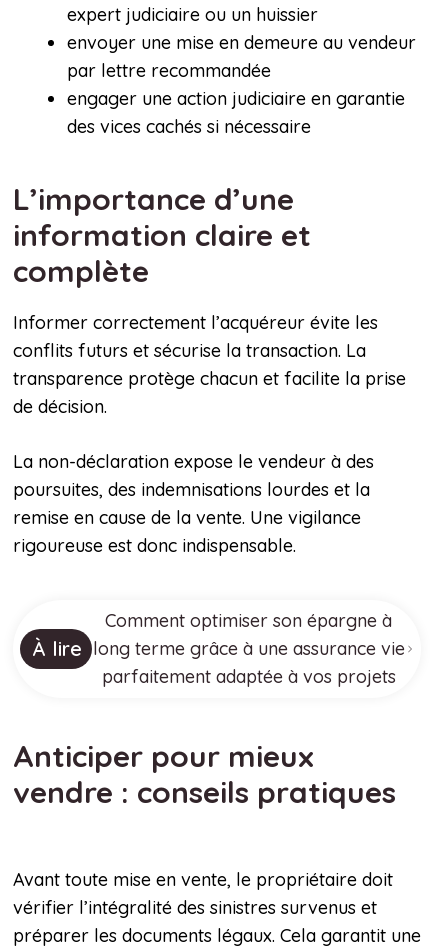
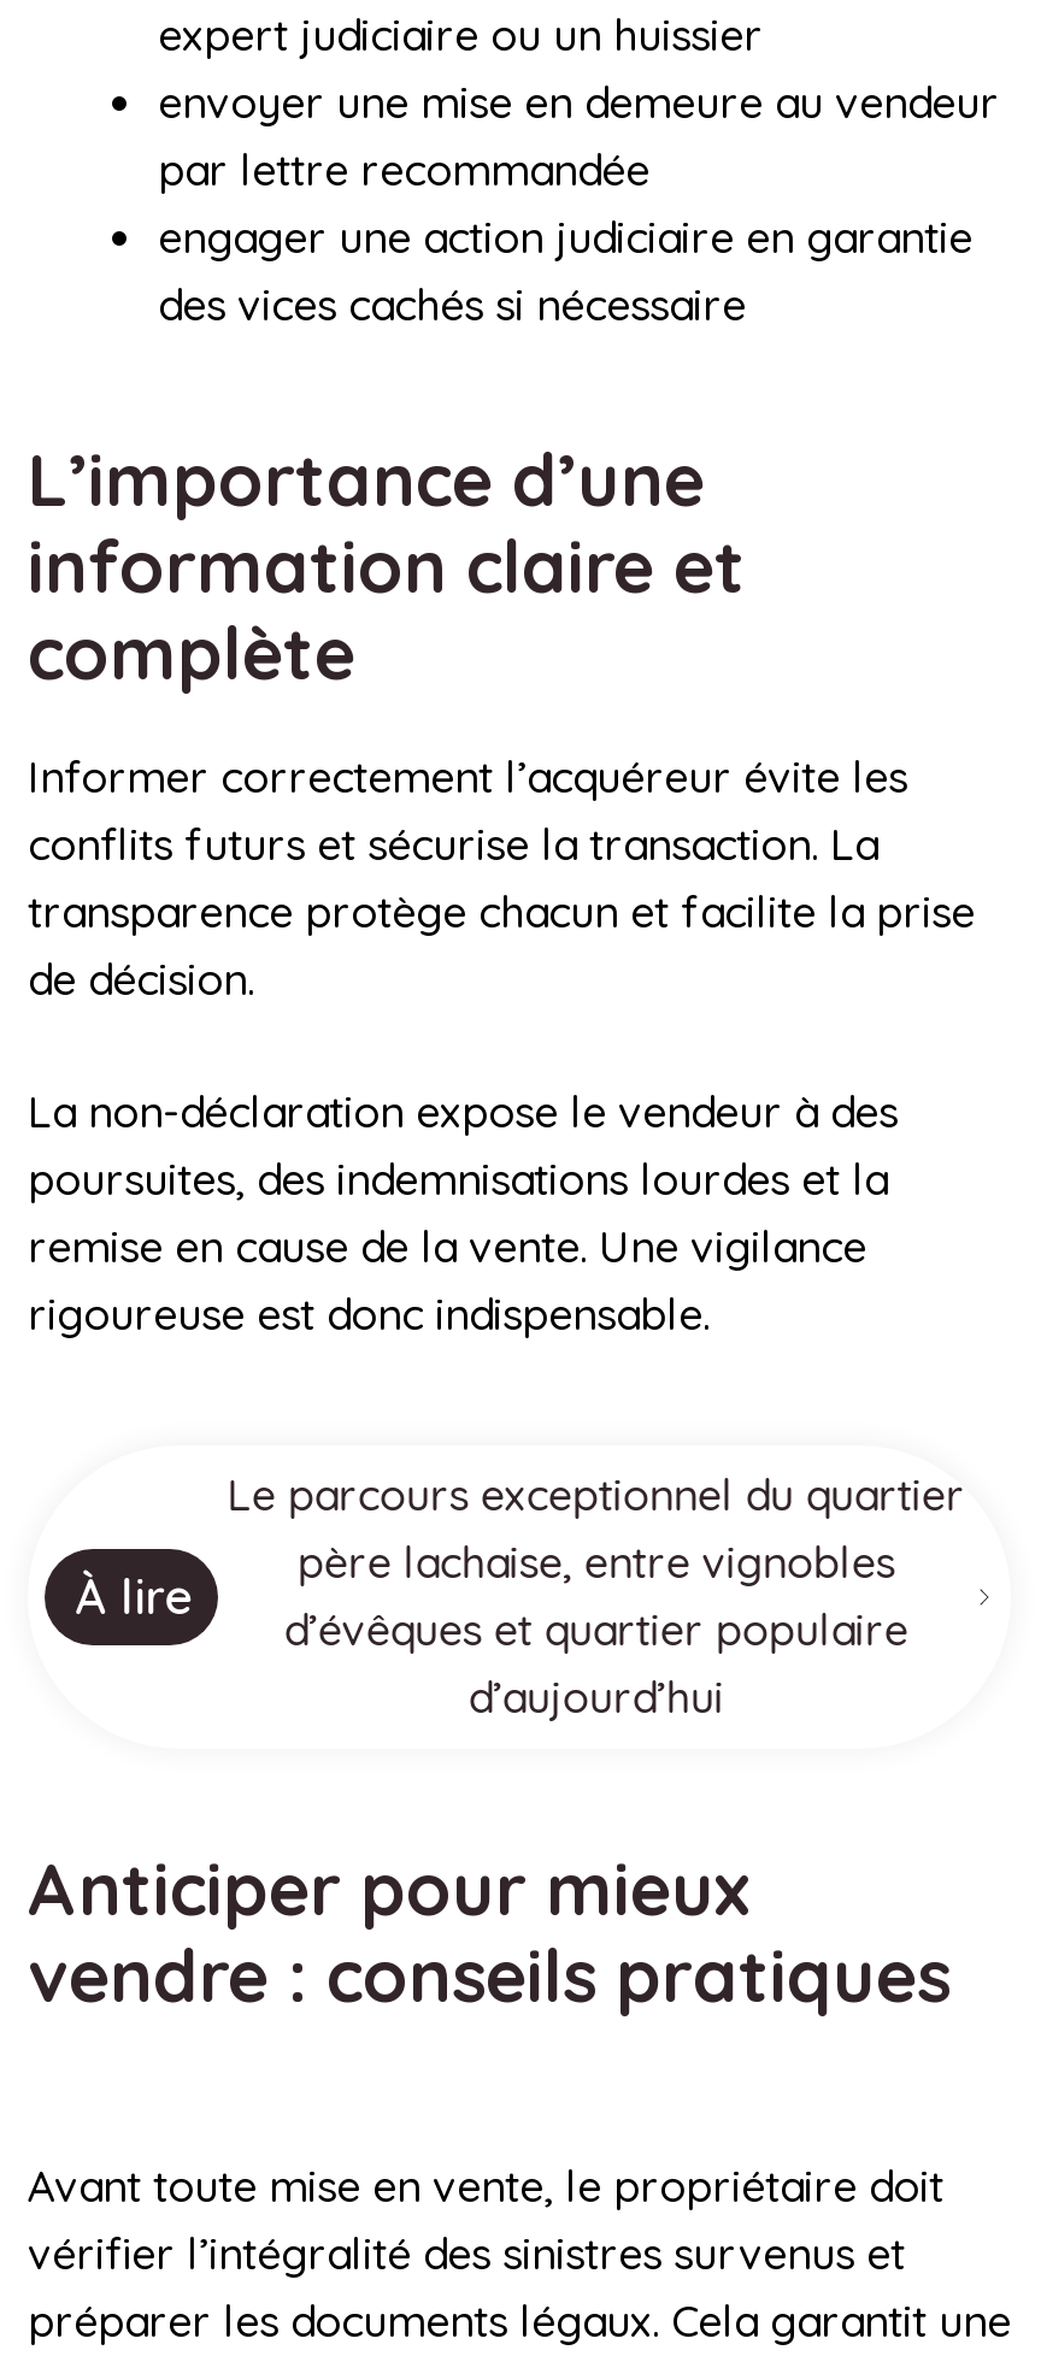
- Comment optimiser son épargne à
- long terme grâce à une assurance vie
- parfaitement adaptée à vos projets
+ Le parcours exceptionnel du quartier
+ père lachaise, entre vignobles
+ d’évêques et quartier populaire
+ d’aujourd’hui
